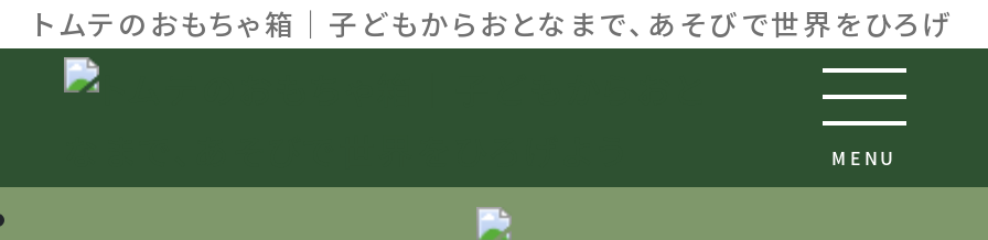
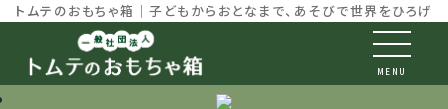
+ [image]
